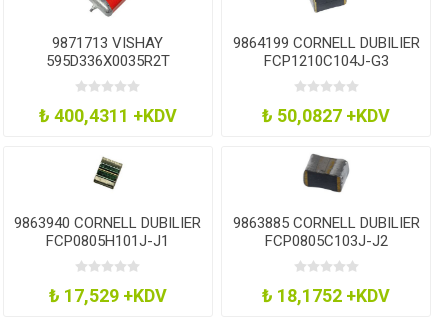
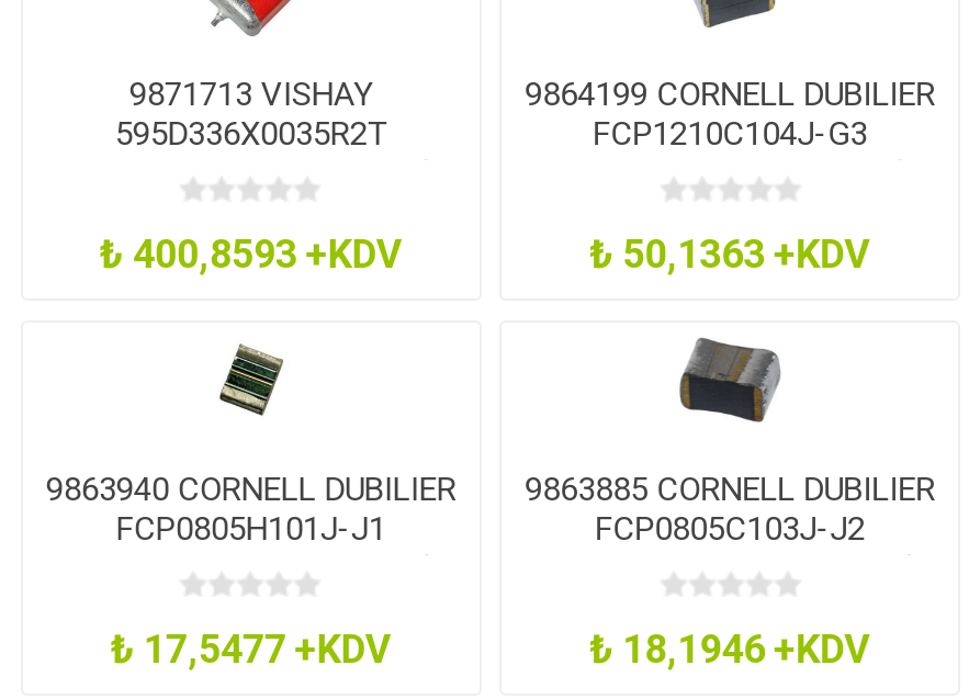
- ₺ 400,4311 +KDV
+ ₺ 400,8593 +KDV

- ₺ 50,0827 +KDV
+ ₺ 50,1363 +KDV

- ₺ 17,529 +KDV
+ ₺ 17,5477 +KDV

- ₺ 18,1752 +KDV
+ ₺ 18,1946 +KDV
